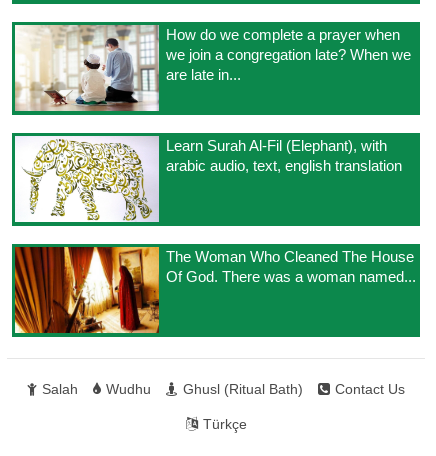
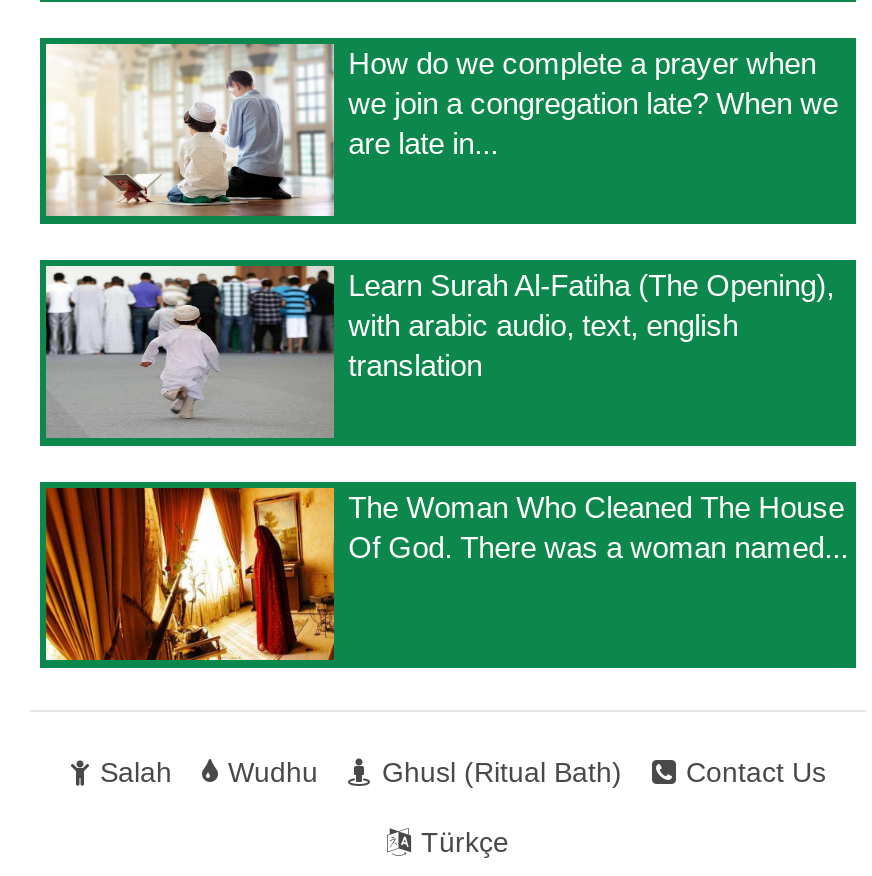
- [image]
- Learn Surah Al-Fil (Elephant), with
- arabic audio, text, english translation
+ [image]
+ Learn Surah Al-Fatiha (The Opening),
+ with arabic audio, text, english
+ translation
